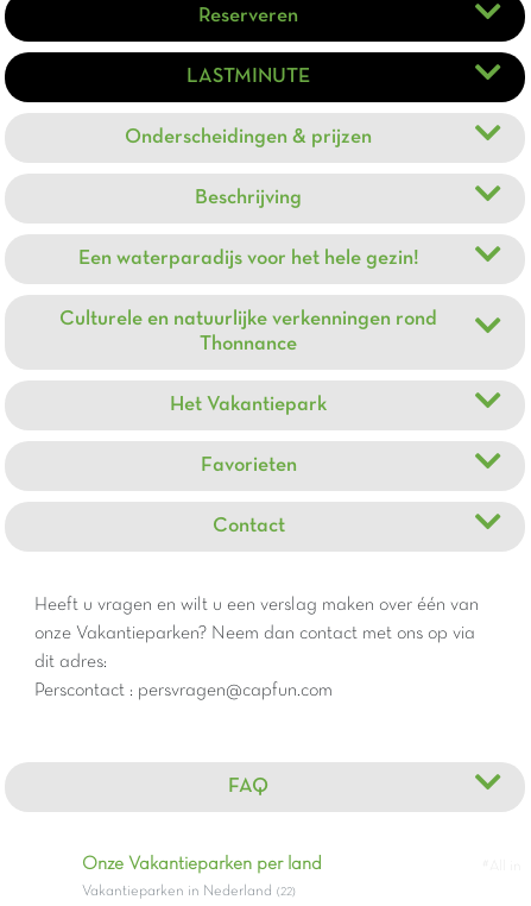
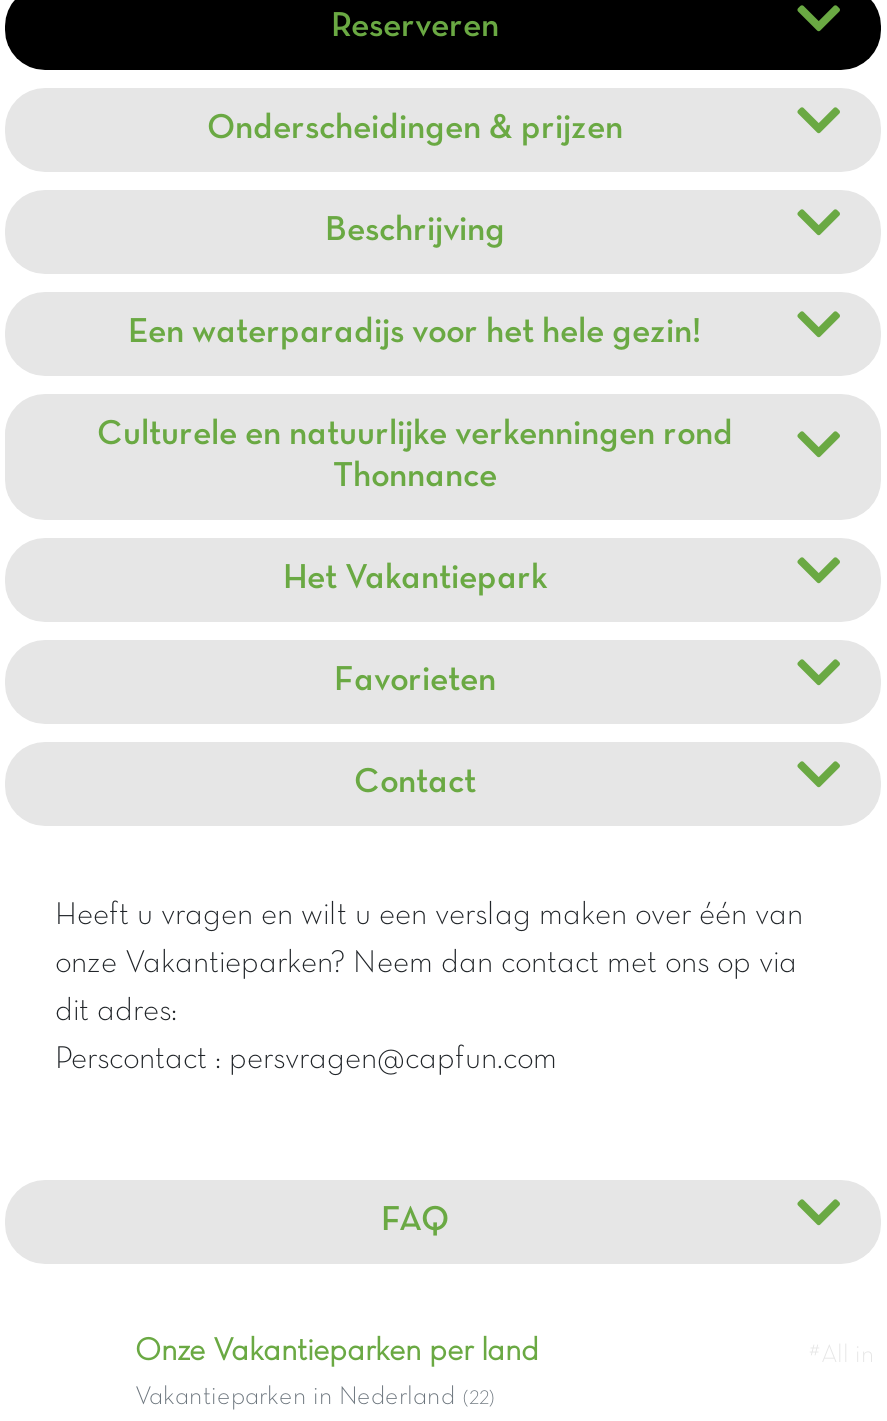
- LASTMINUTE
